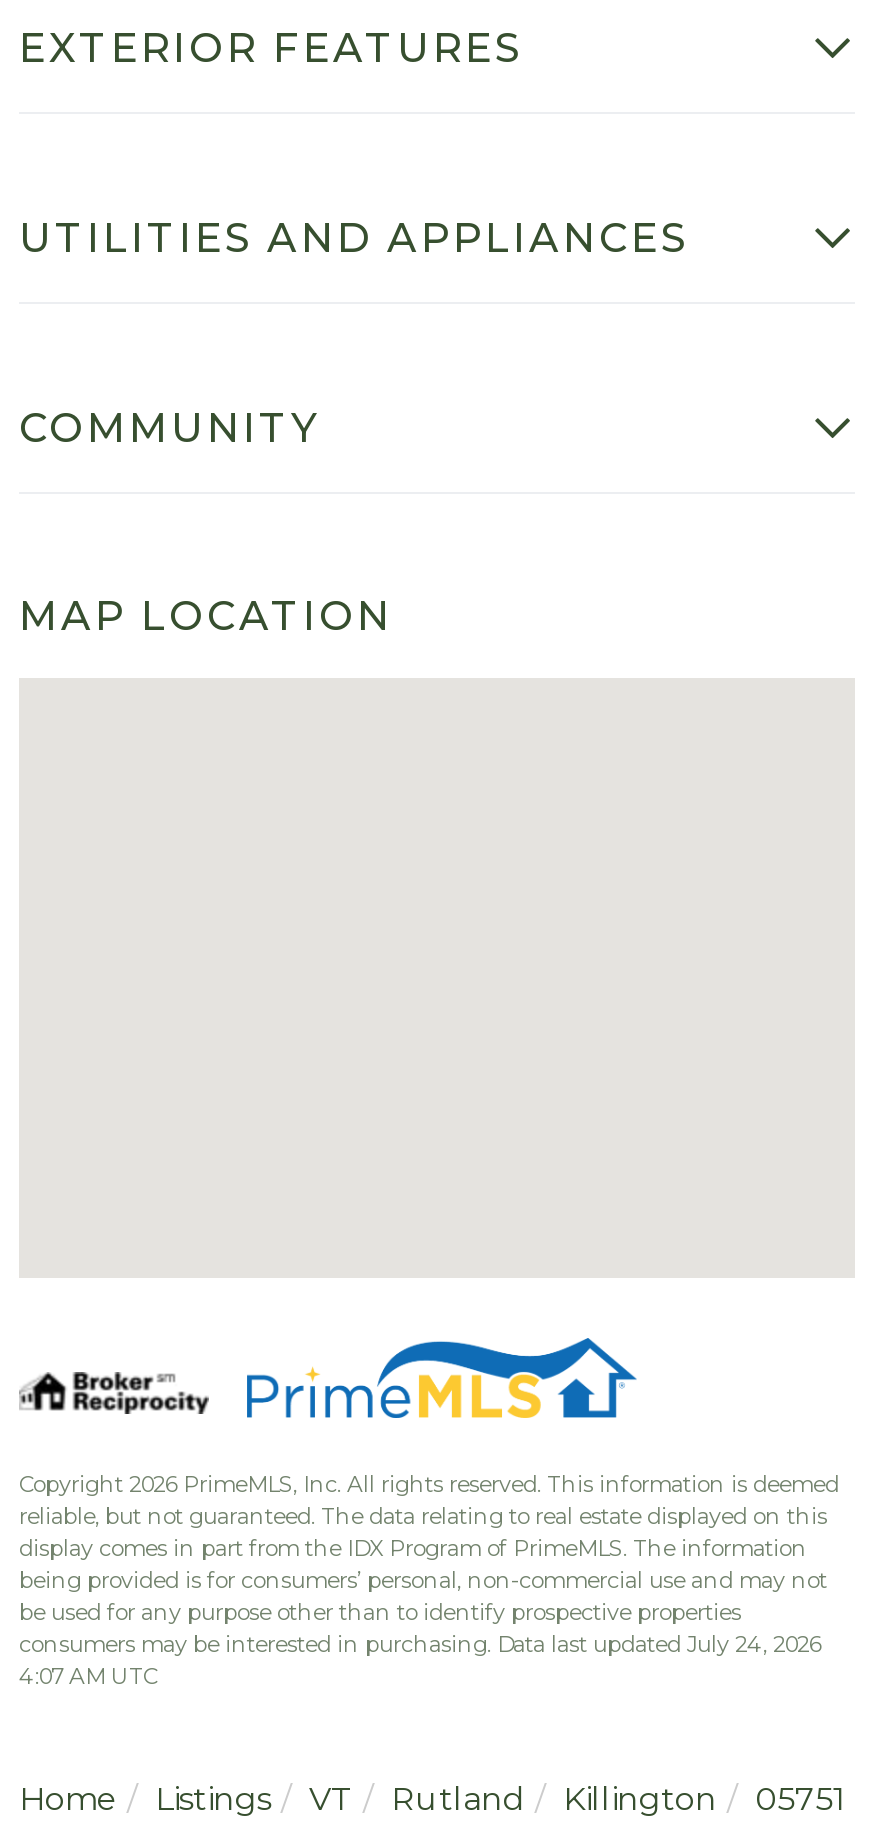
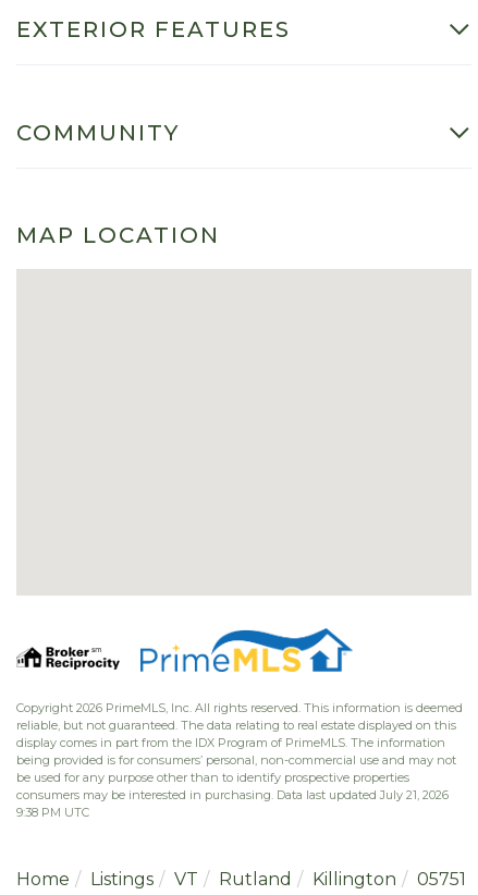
- UTILITIES AND APPLIANCES

- consumers may be interested in purchasing. Data last updated July 24, 2026
+ consumers may be interested in purchasing. Data last updated July 21, 2026

- 4:07 AM UTC
+ 9:38 PM UTC
